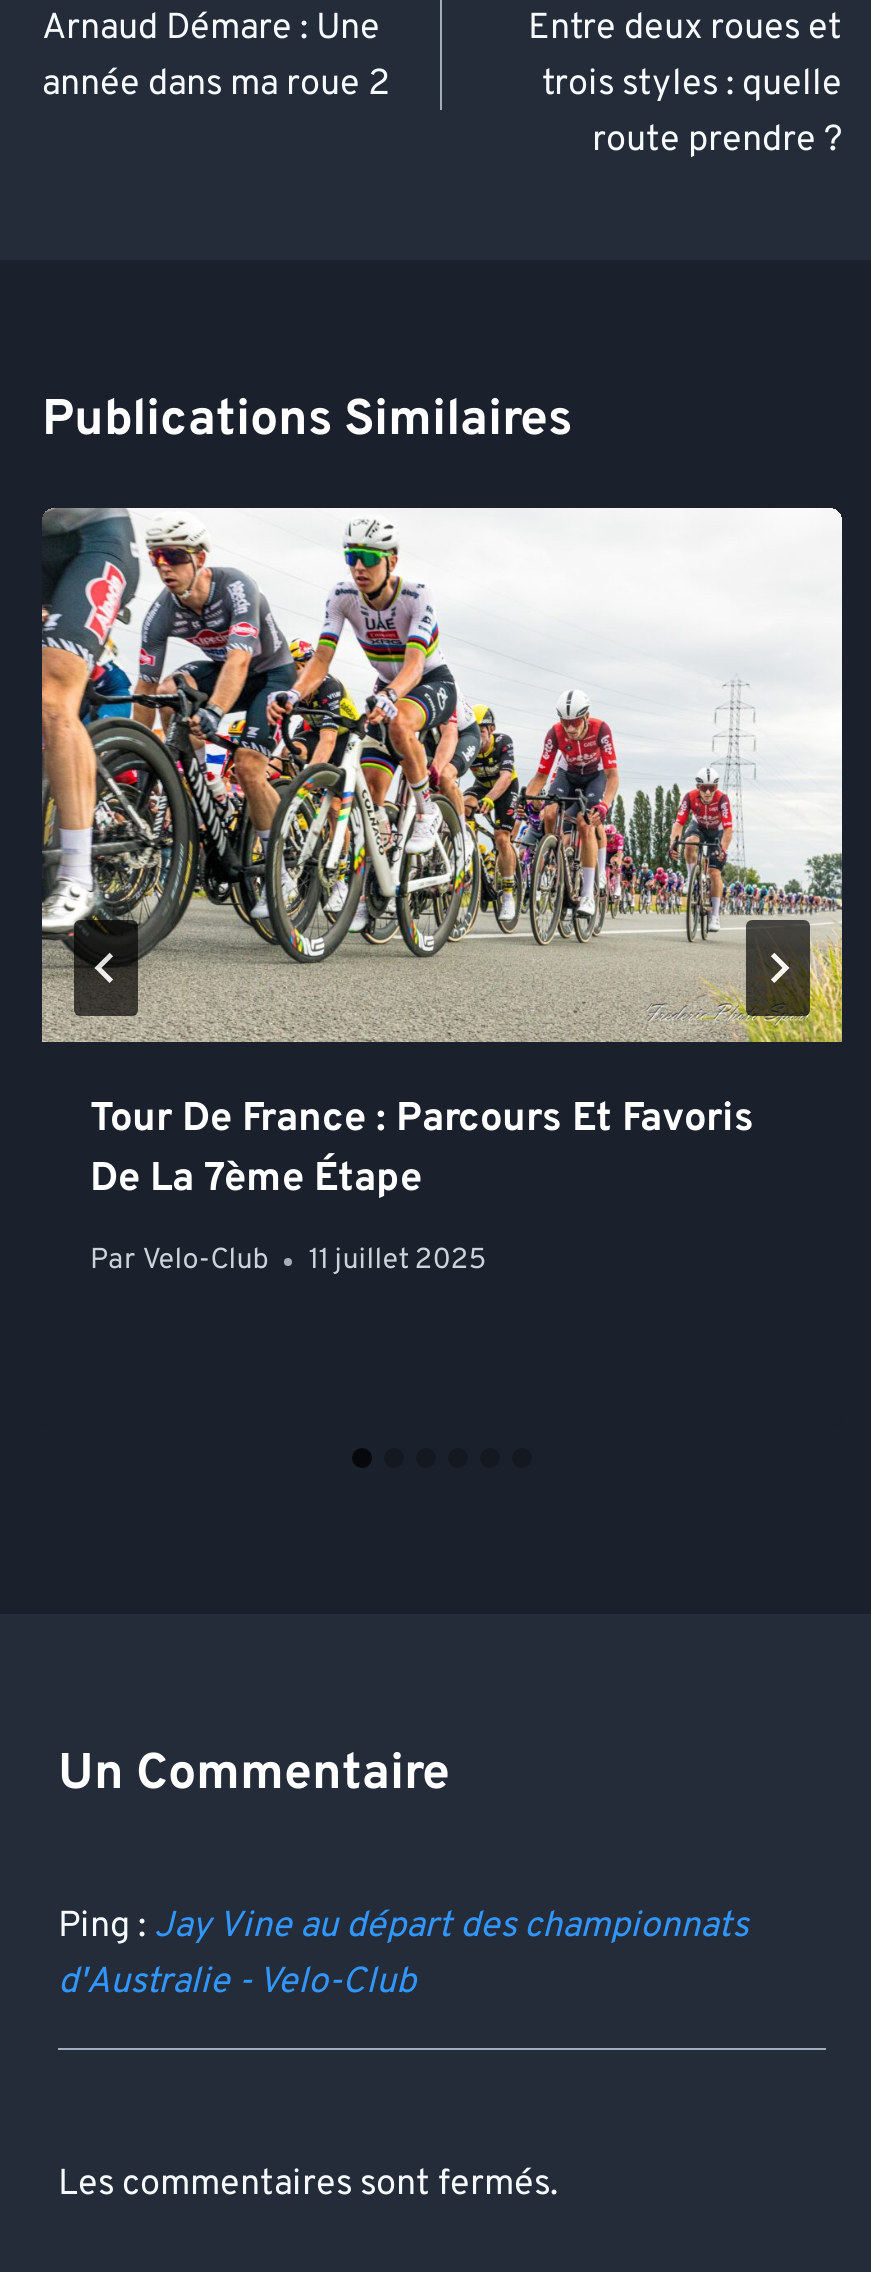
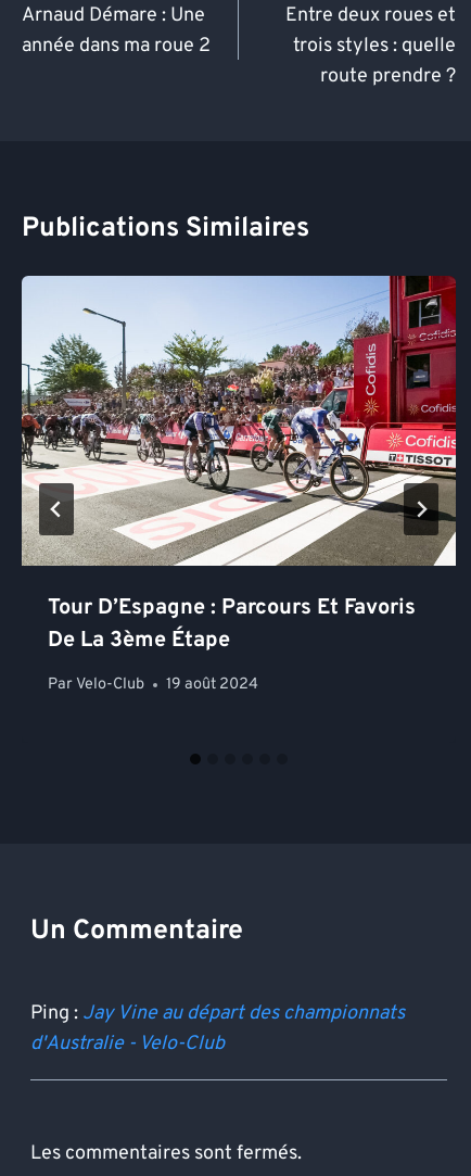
- [image]
- Tour De France : Parcours Et Favoris
- De La 7ème Étape
+ [image]
+ Tour D’Espagne : Parcours Et Favoris
+ De La 3ème Étape

- Par Velo-Club 11 juillet 2025
+ Par Velo-Club 19 août 2024
